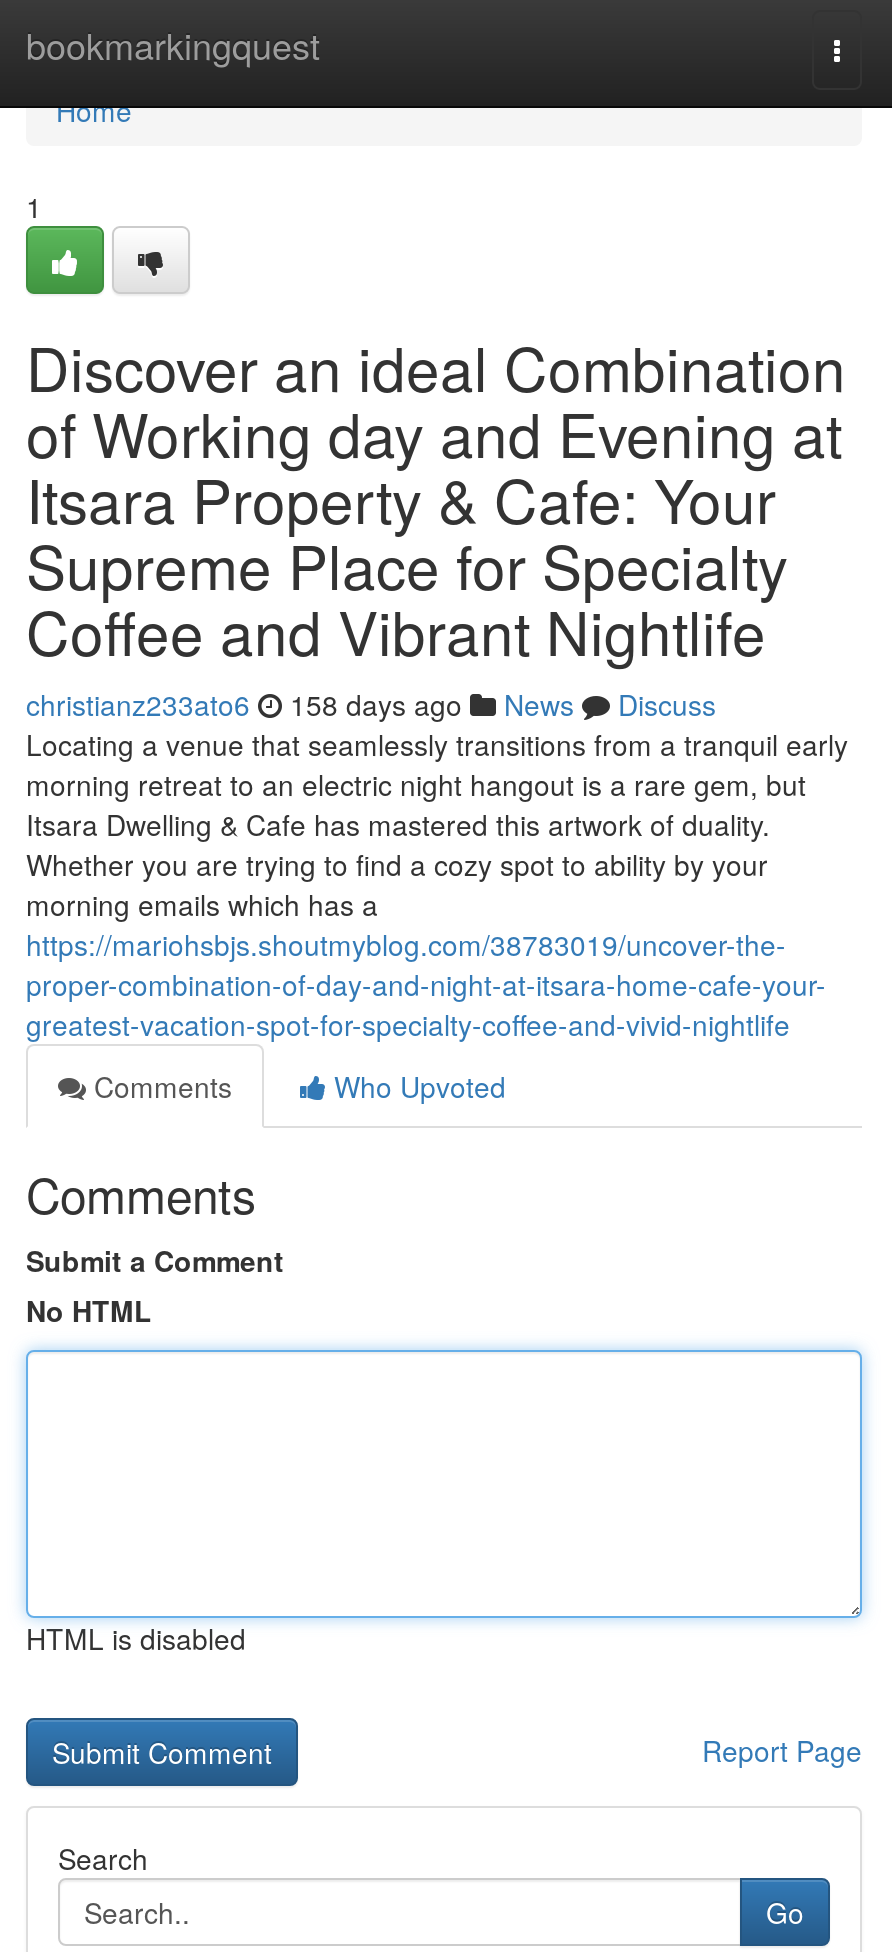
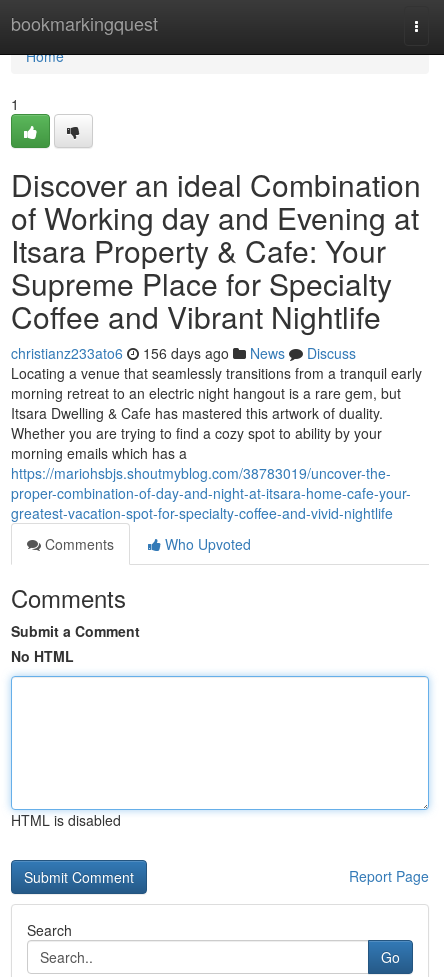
- christianz233ato6 158 days ago News Discuss
+ christianz233ato6 156 days ago News Discuss
